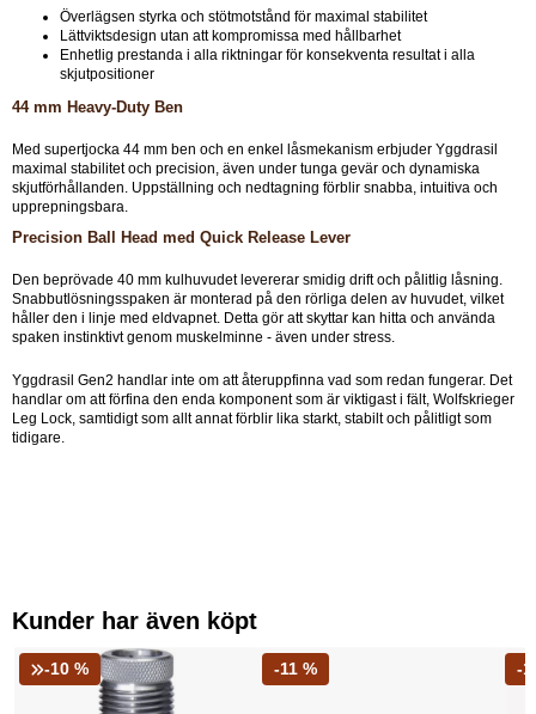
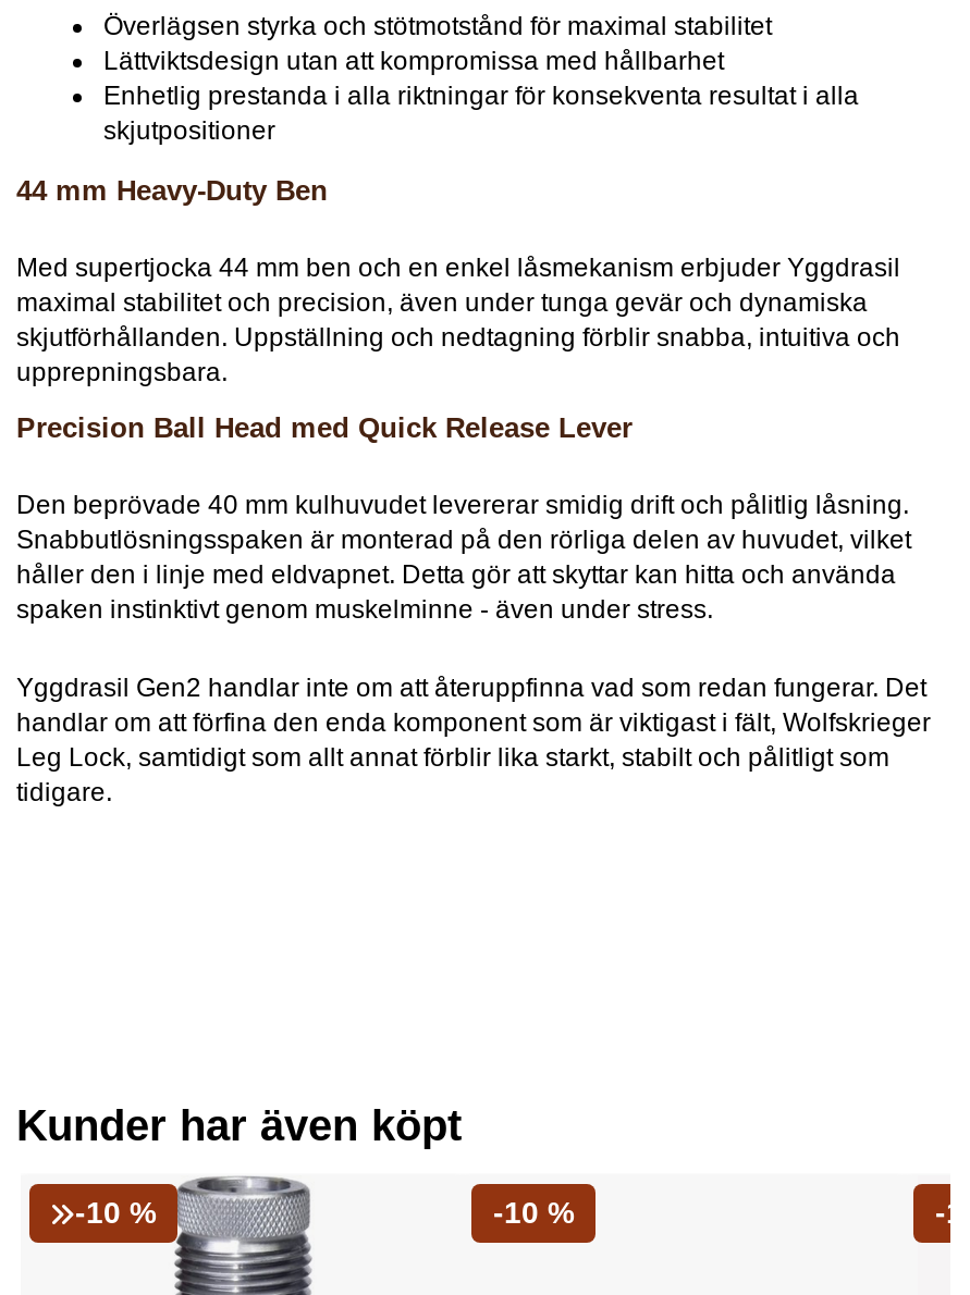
- -11 %
+ -10 %
